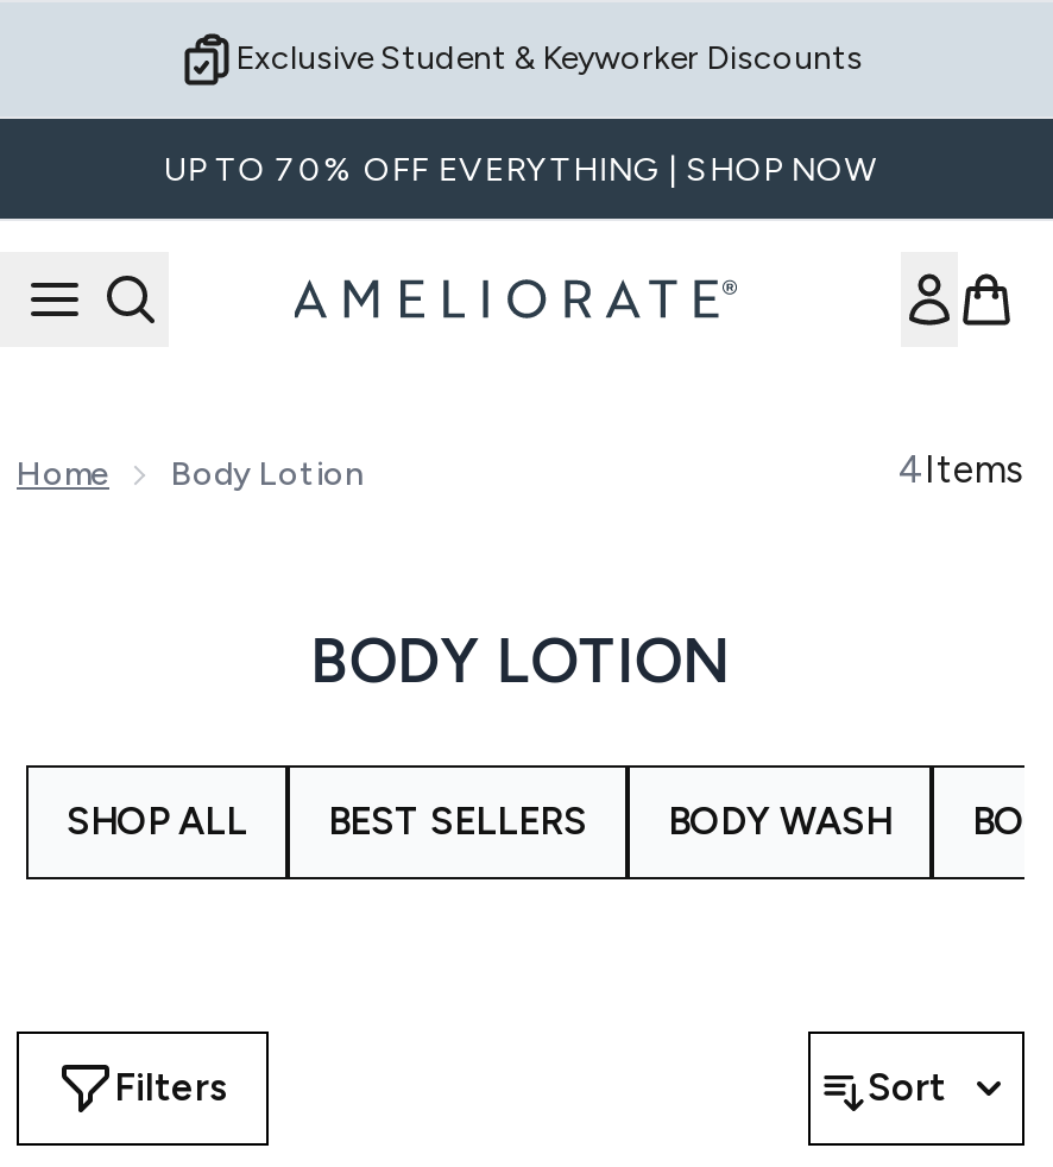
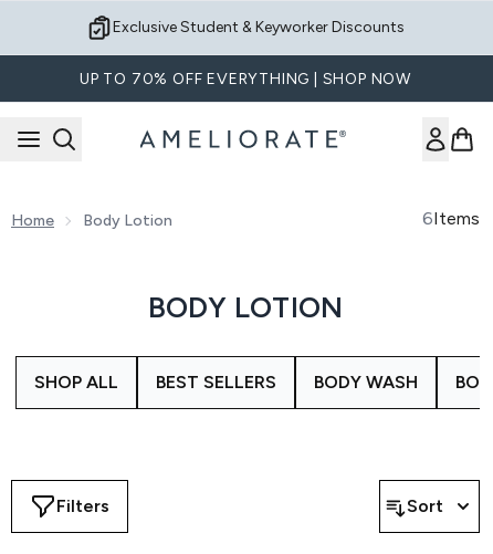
- 4Items
+ 6Items
